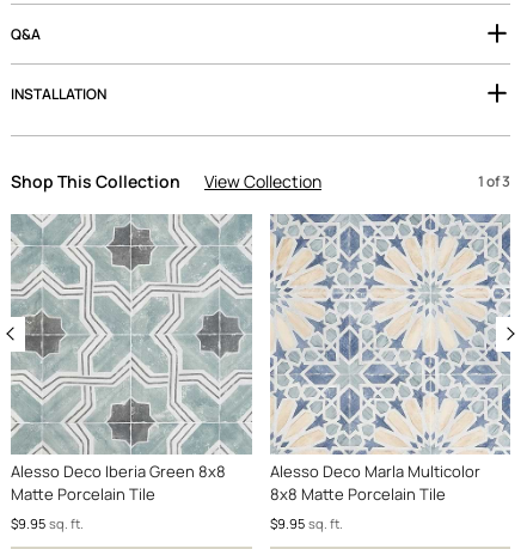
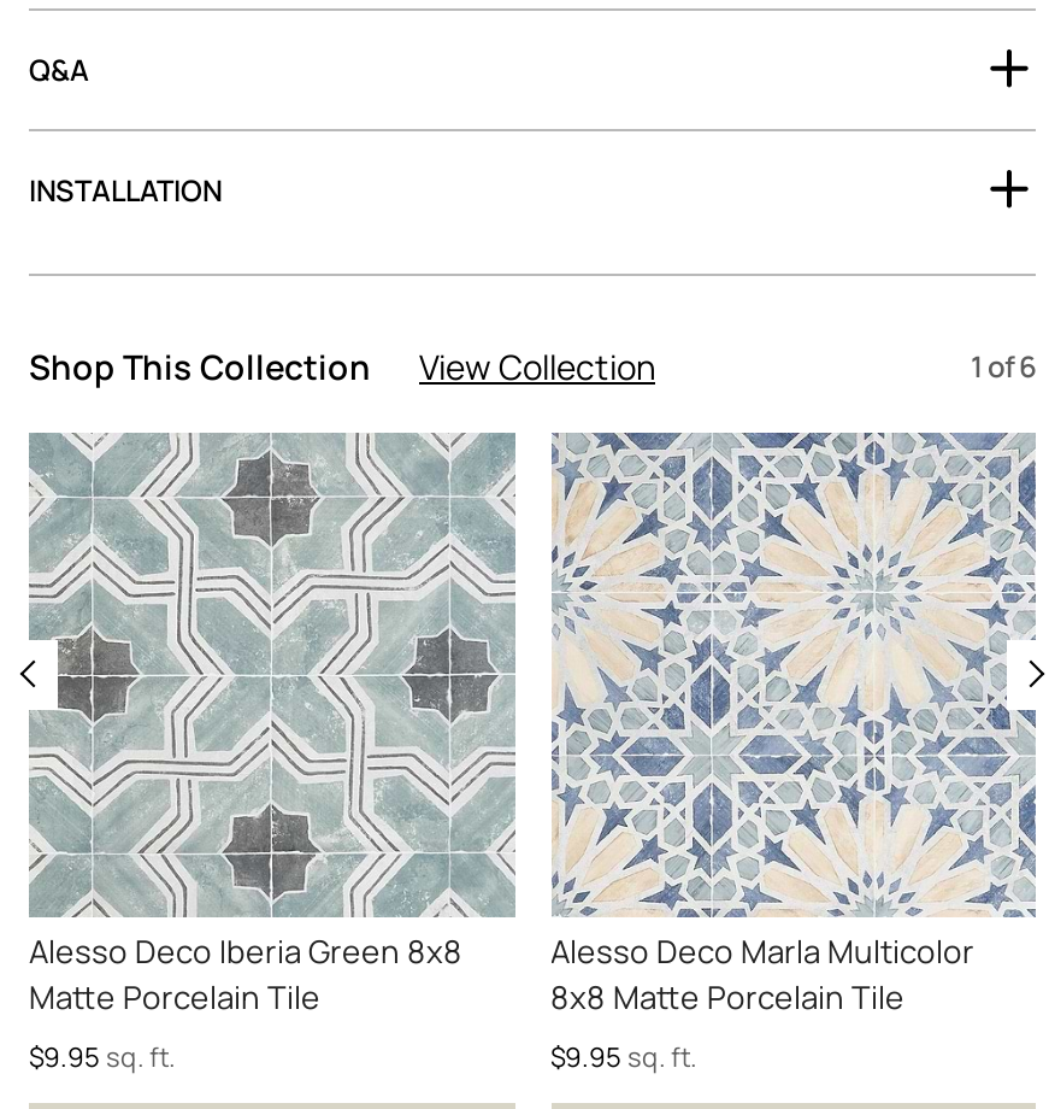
- 1 of3
+ 1 of6
